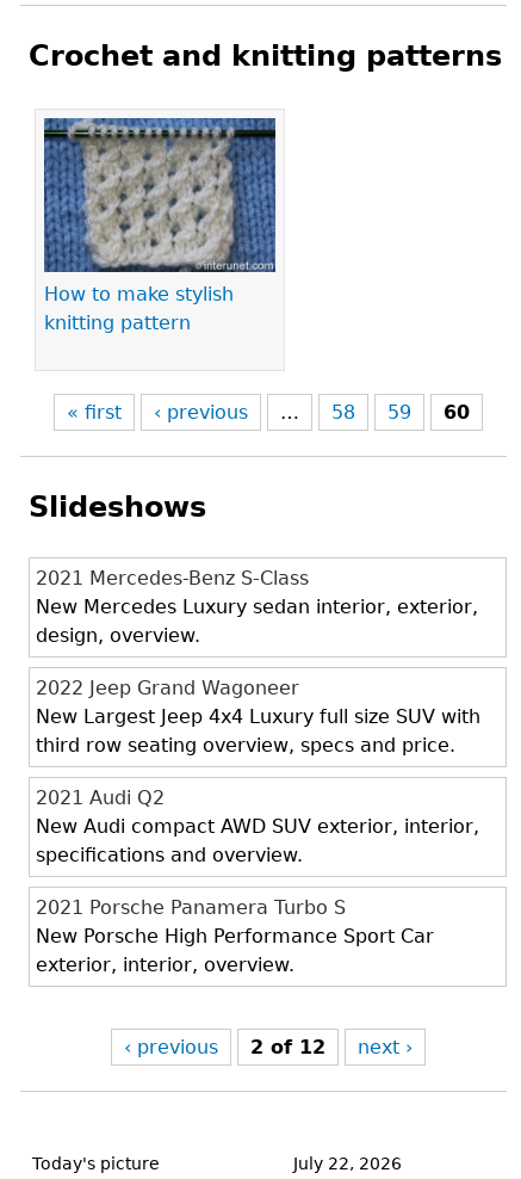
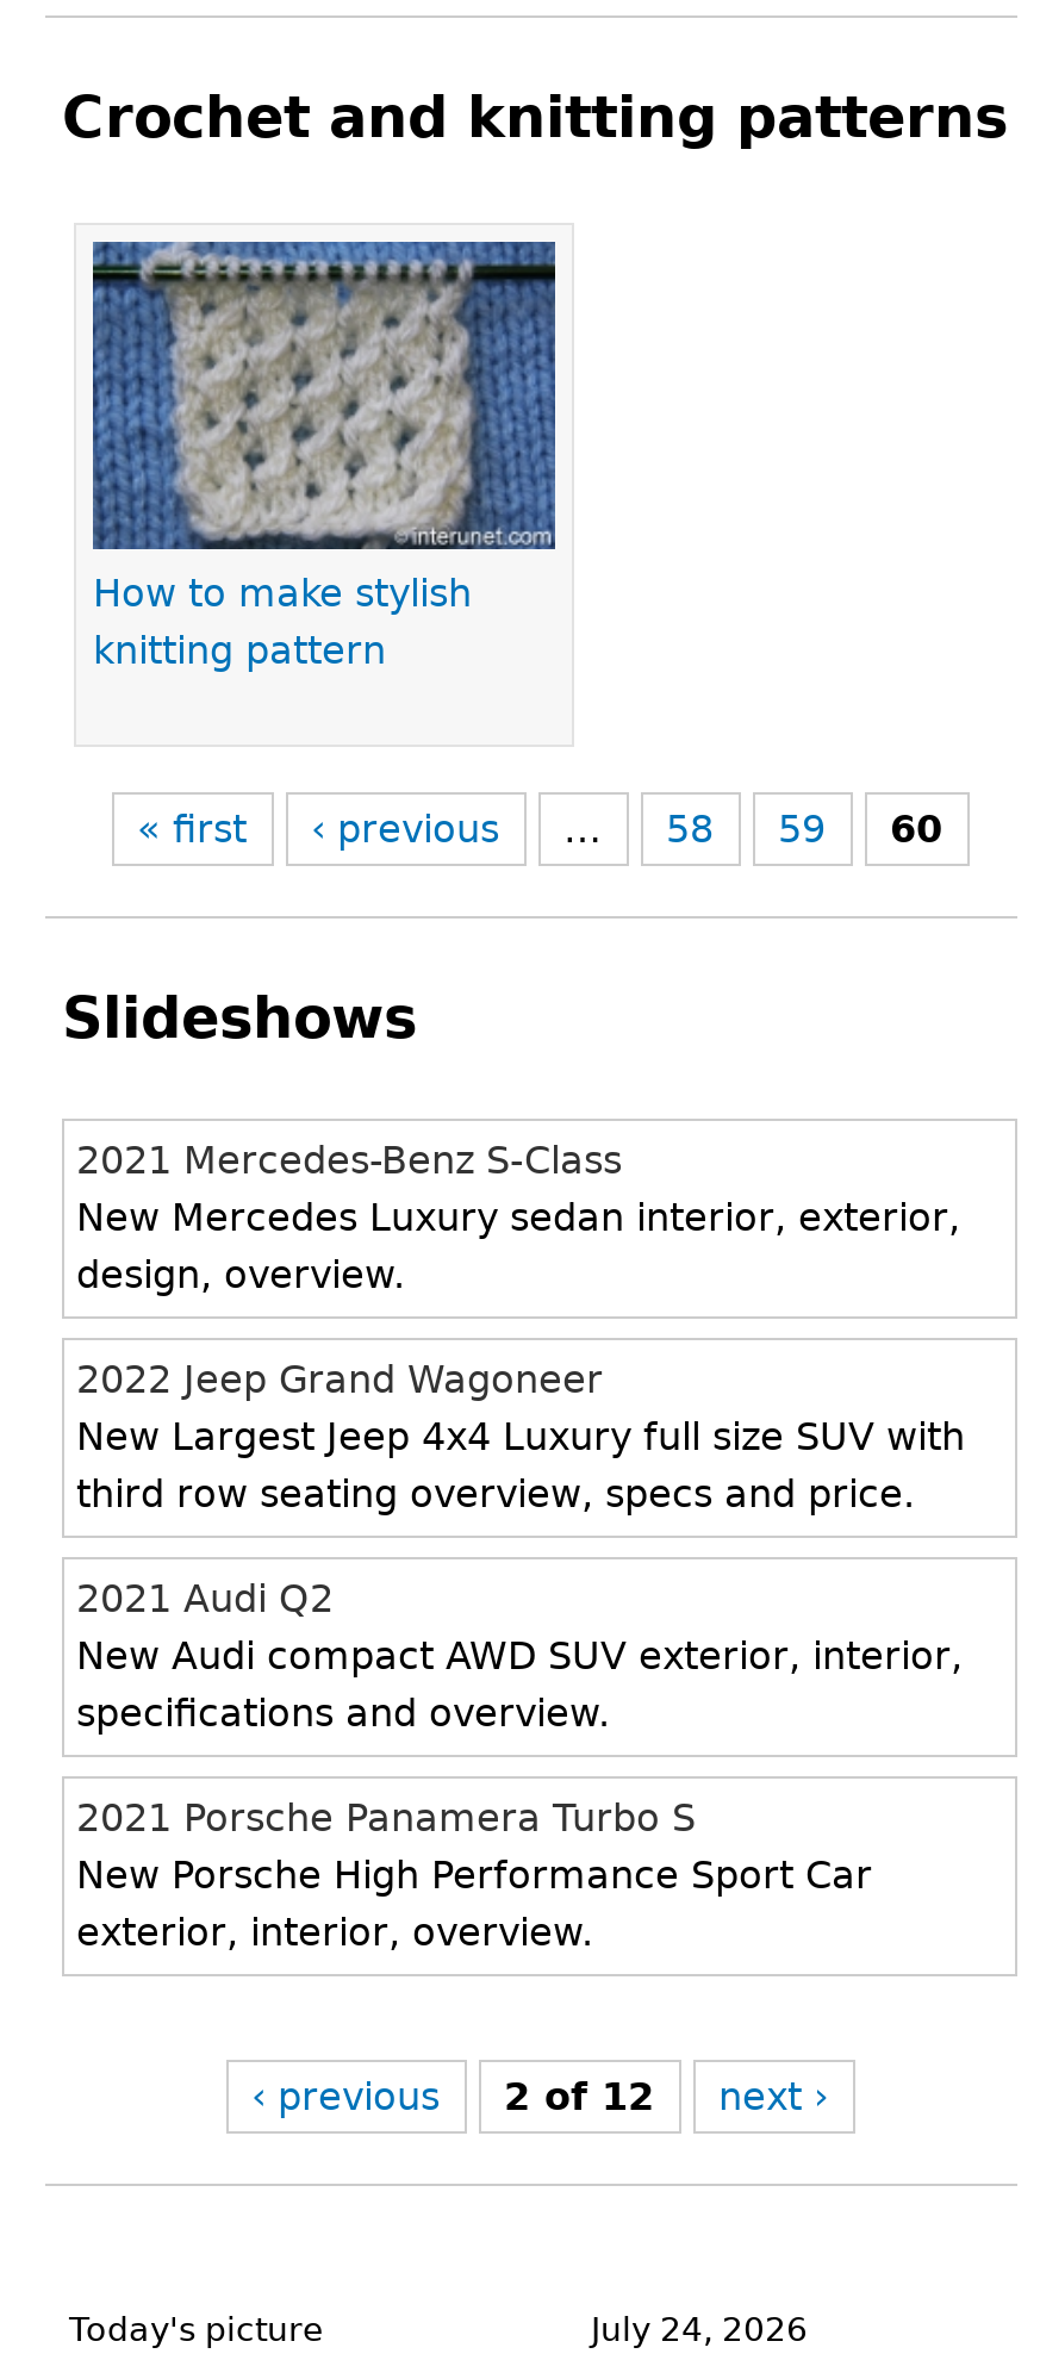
- July 22, 2026
+ July 24, 2026
